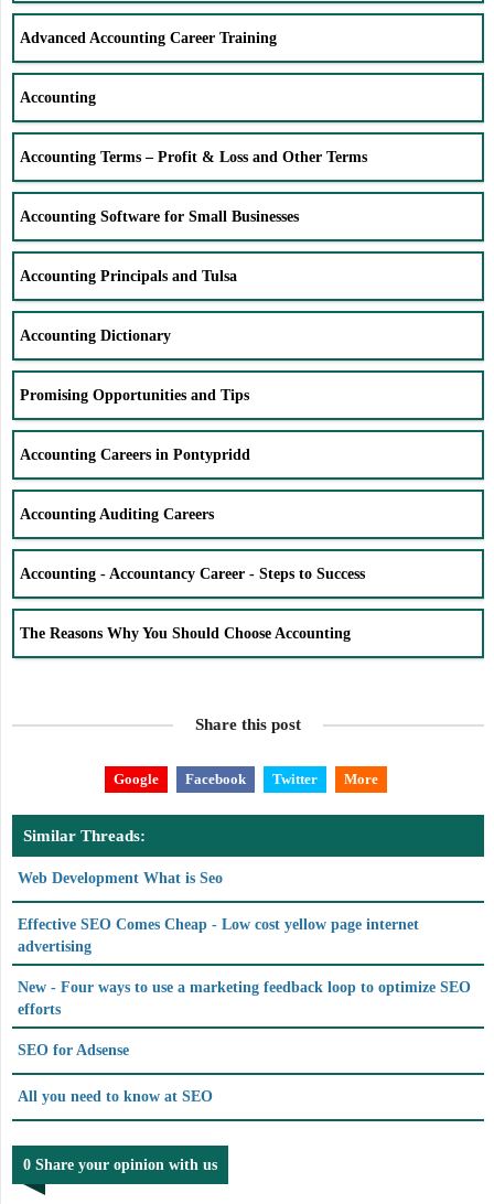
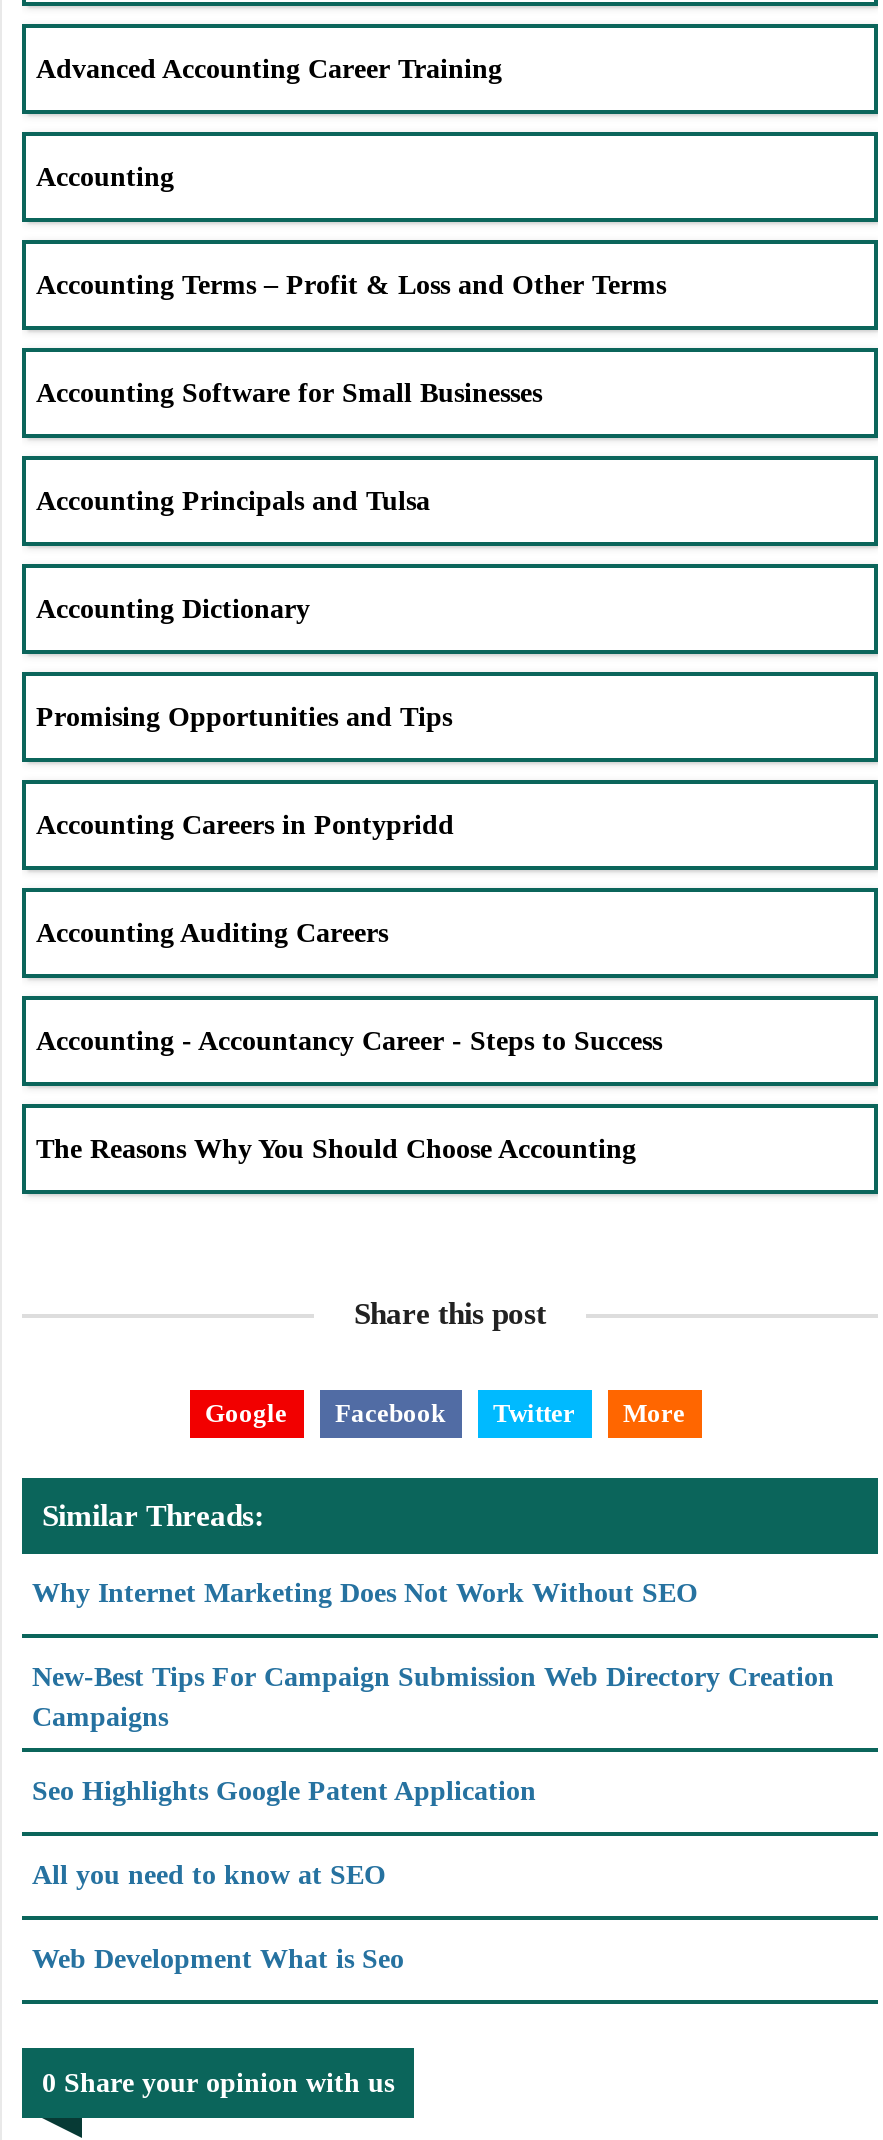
+ Why Internet Marketing Does Not Work Without SEO
+ New-Best Tips For Campaign Submission Web Directory Creation
+ Campaigns
+ Seo Highlights Google Patent Application

moved down: Web Development What is Seo

- Effective SEO Comes Cheap - Low cost yellow page internet
- advertising
- New - Four ways to use a marketing feedback loop to optimize SEO
- efforts
- SEO for Adsense

moved up: All you need to know at SEO
